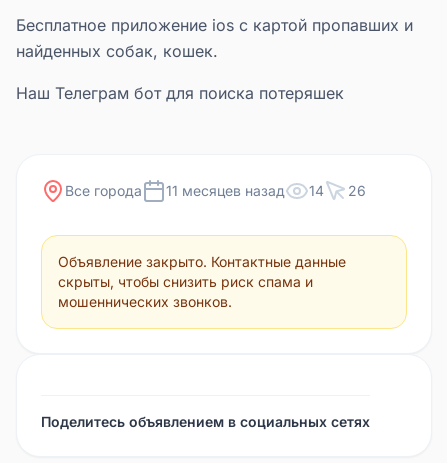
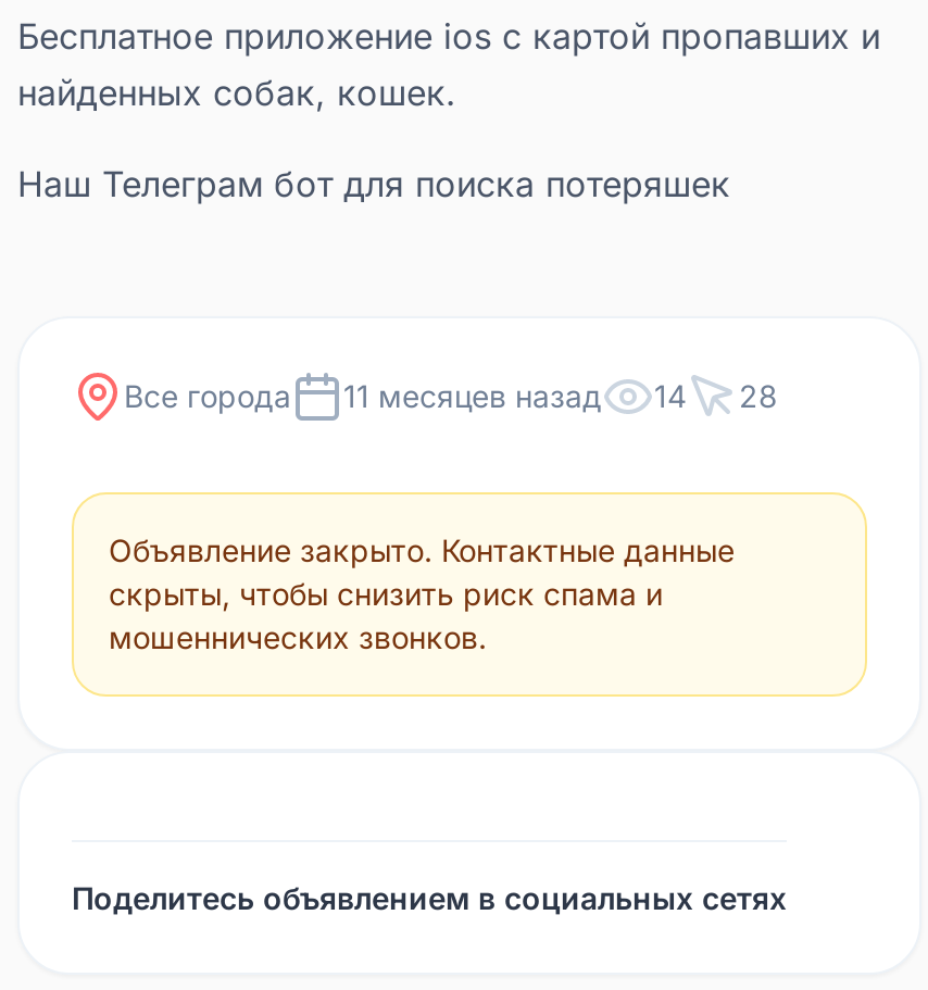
- Все города 11 месяцев назад 14 26
+ Все города 11 месяцев назад 14 28
